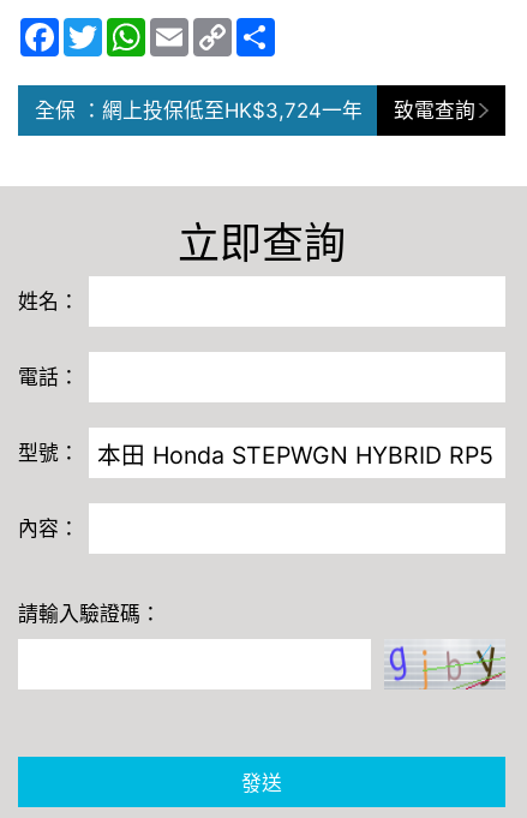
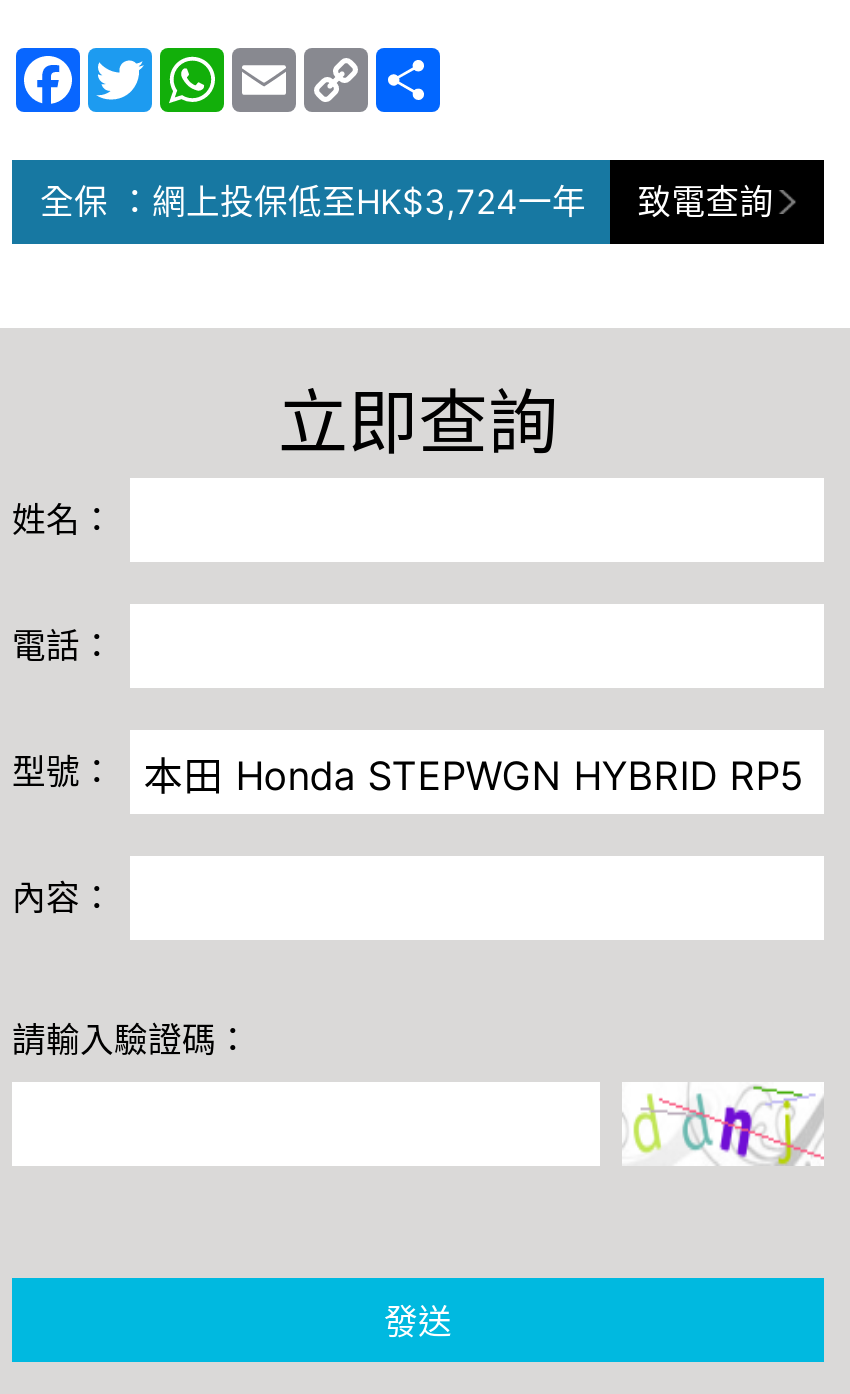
- [image]
+ [image]
